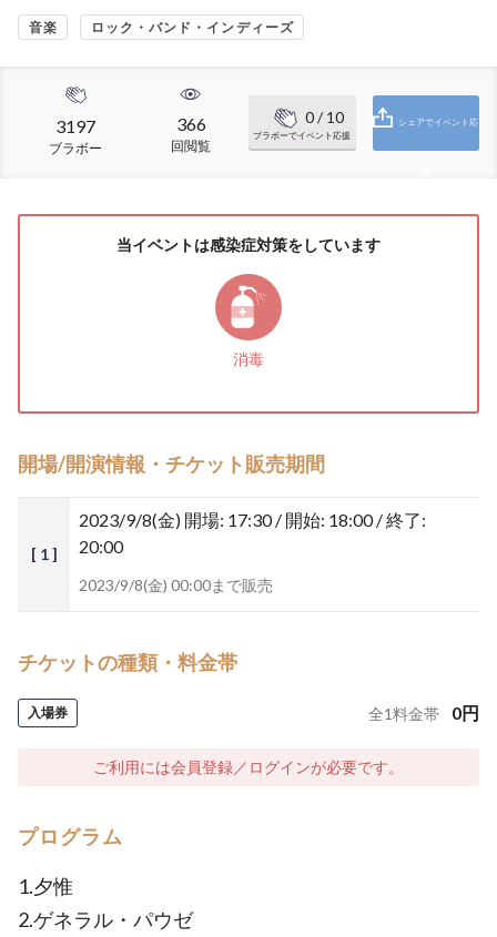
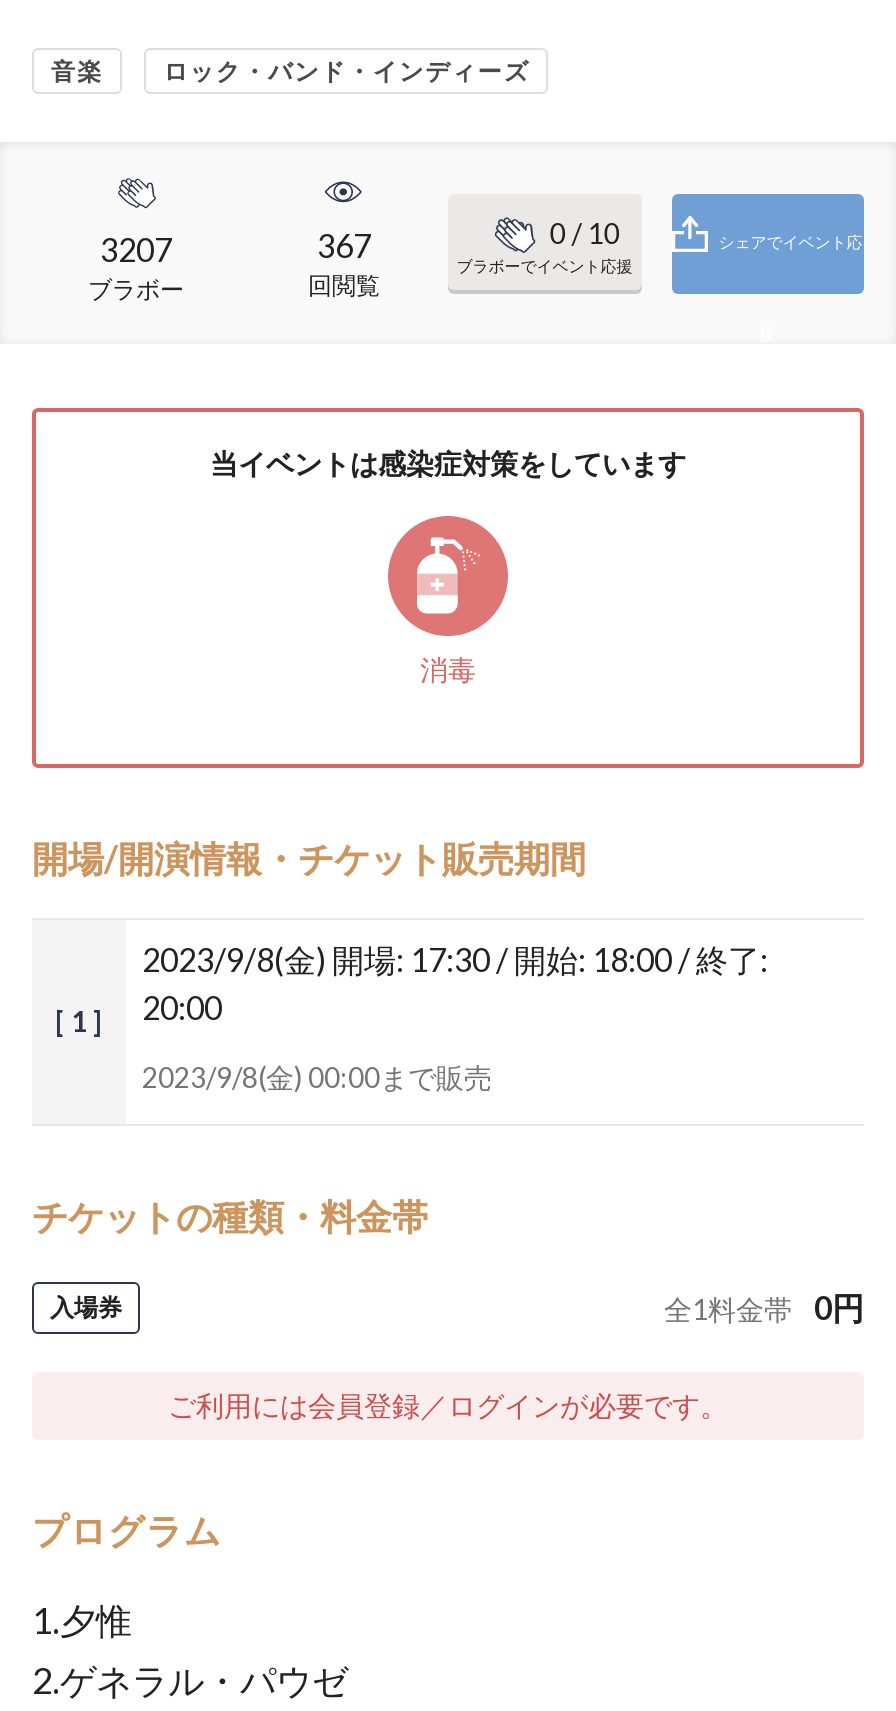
- 3197
+ 3207

- 366
+ 367
